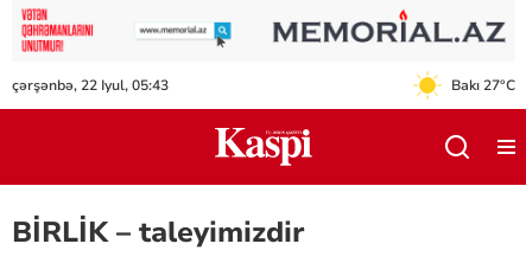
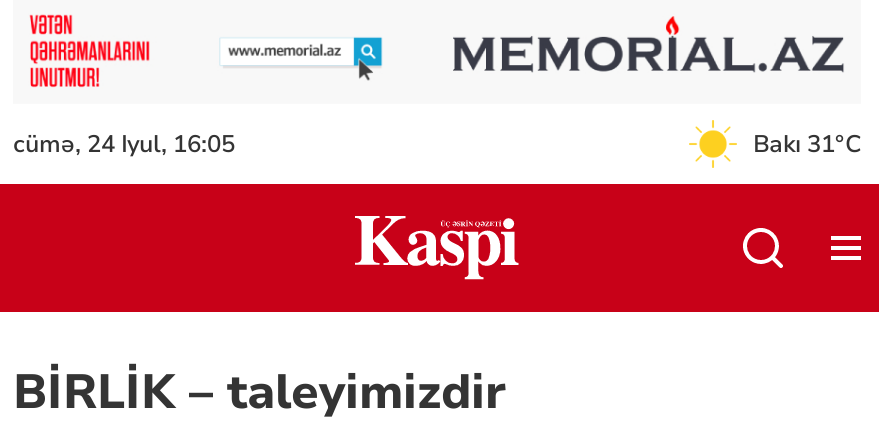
- çərşənbə, 22 Iyul, 05:43
+ cümə, 24 Iyul, 16:05

- Bakı 27°C
+ Bakı 31°C
